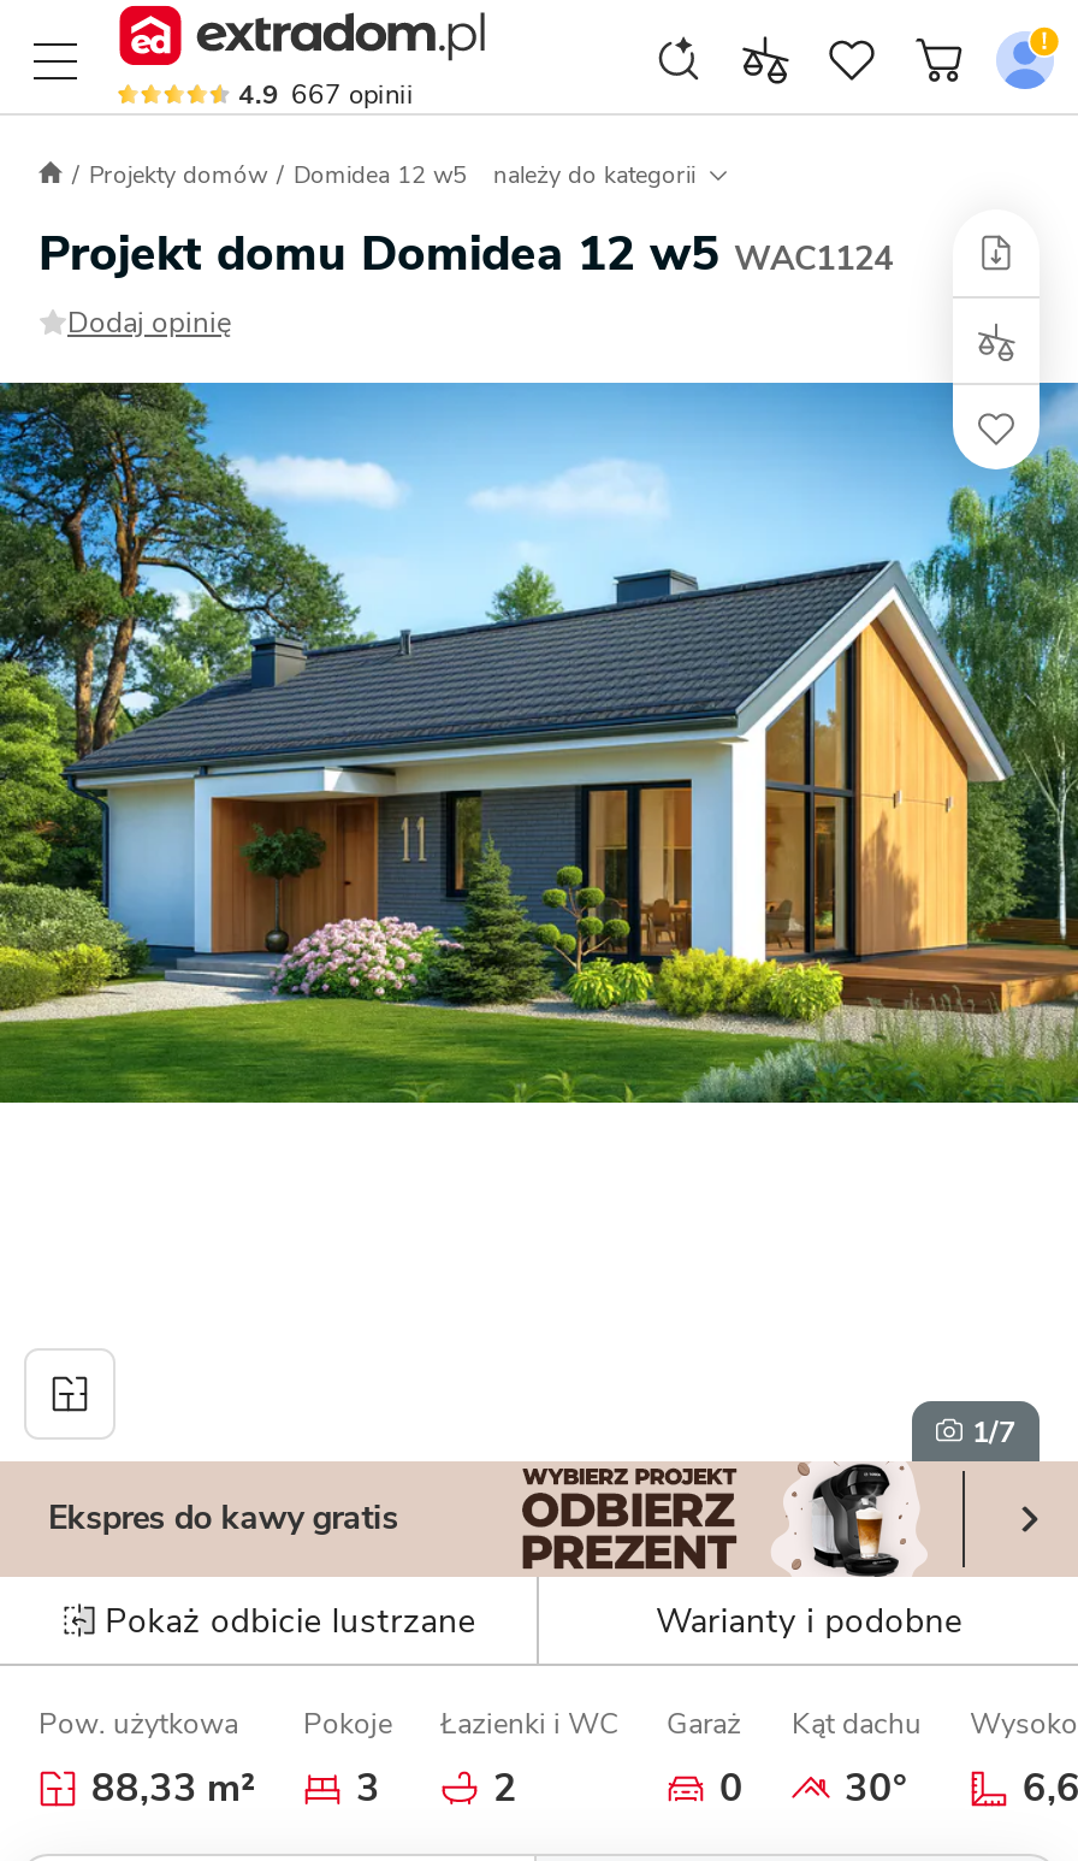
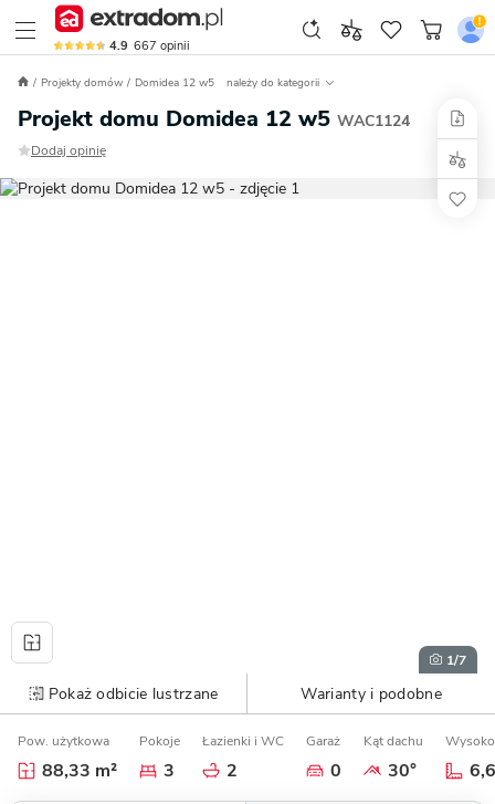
- [image]

- Ekspres do kawy gratis
